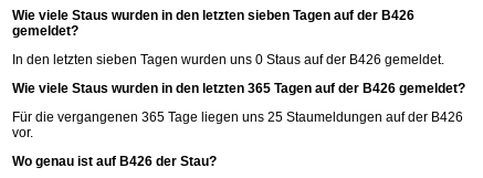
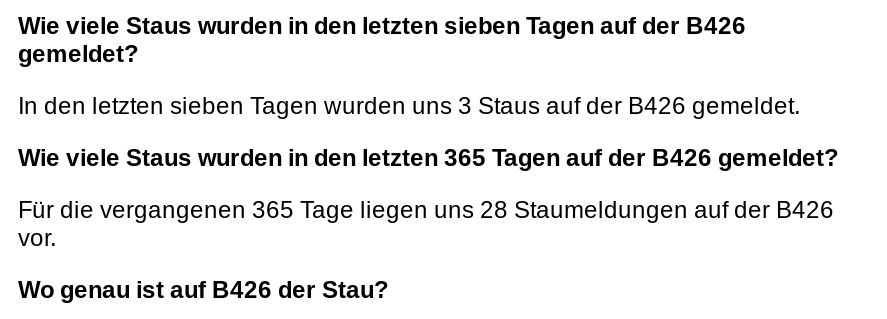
- In den letzten sieben Tagen wurden uns 0 Staus auf der B426 gemeldet.
+ In den letzten sieben Tagen wurden uns 3 Staus auf der B426 gemeldet.

- Für die vergangenen 365 Tage liegen uns 25 Staumeldungen auf der B426
+ Für die vergangenen 365 Tage liegen uns 28 Staumeldungen auf der B426
